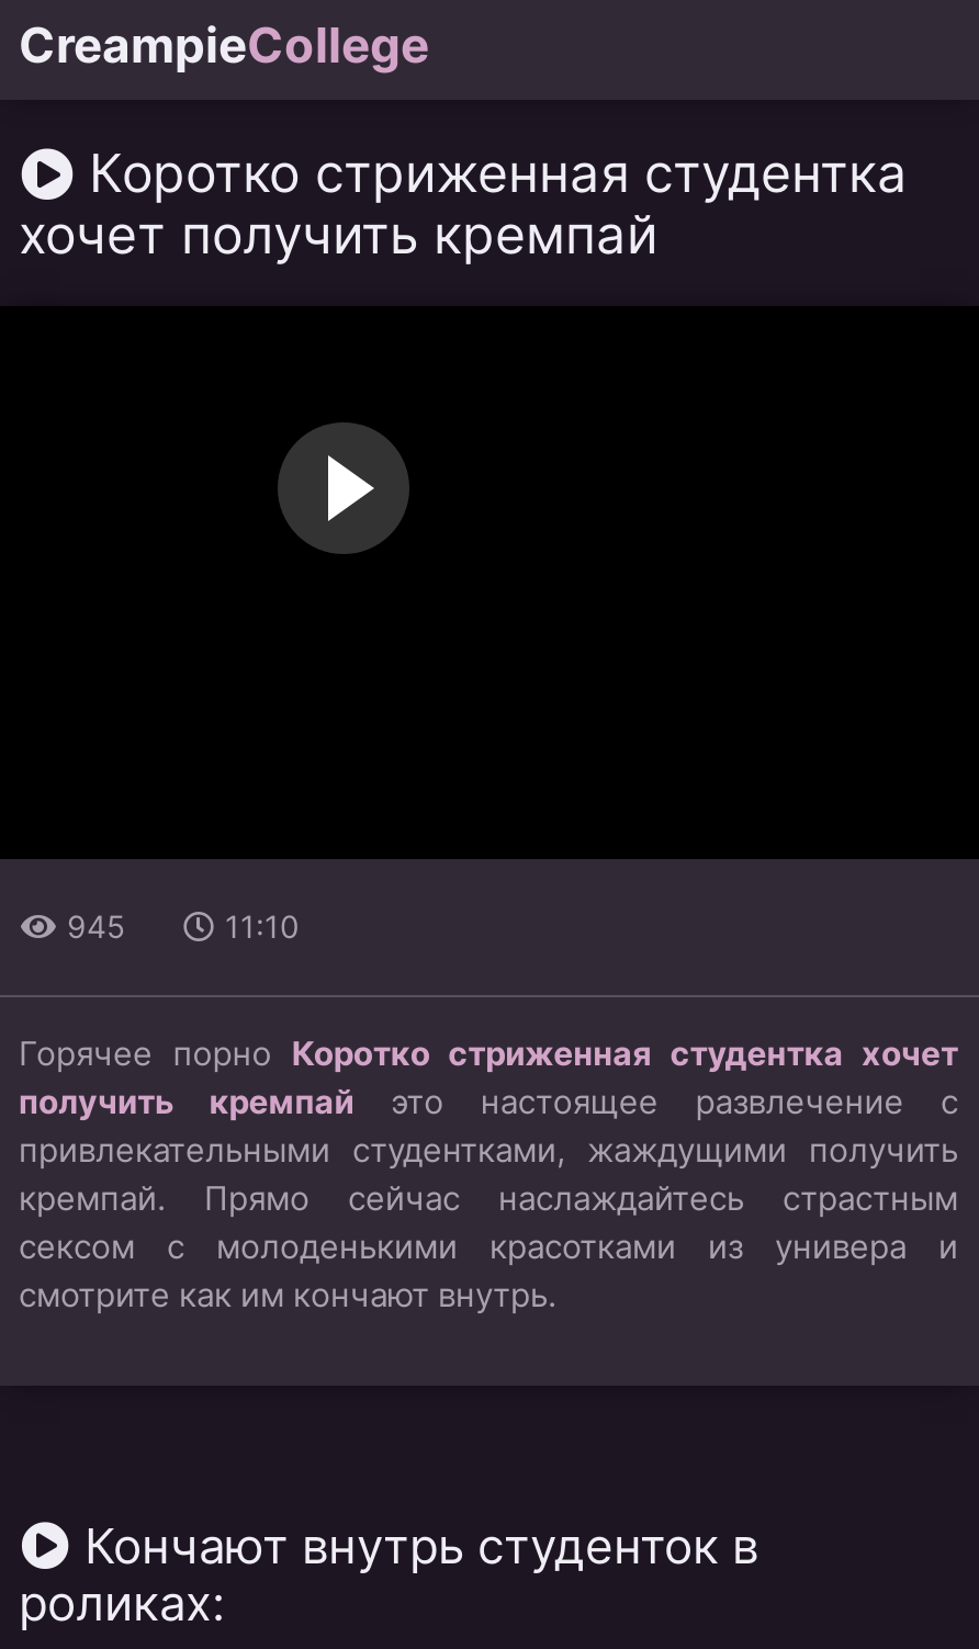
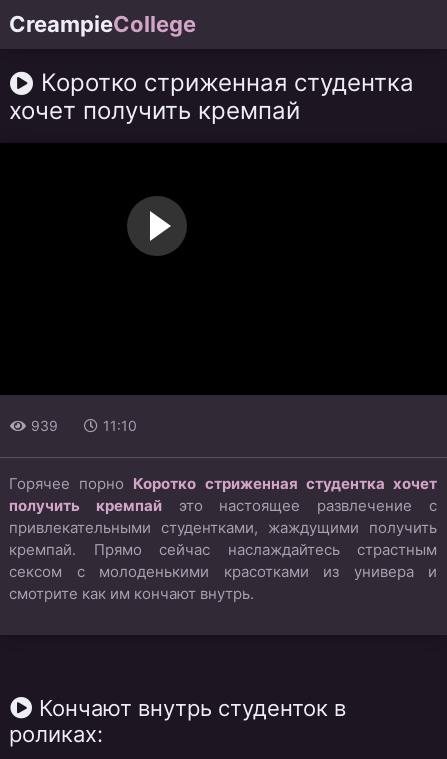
- 945
+ 939
